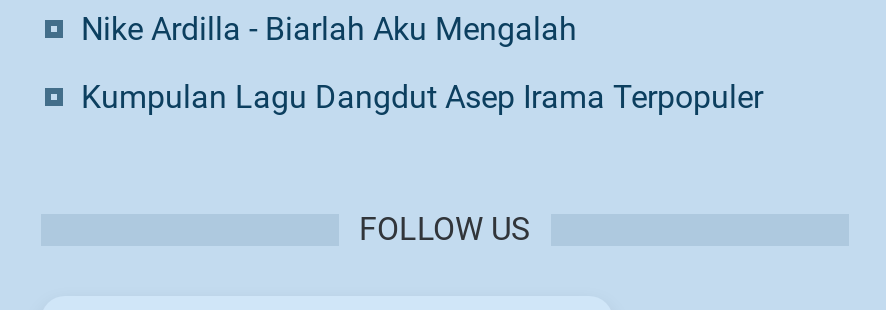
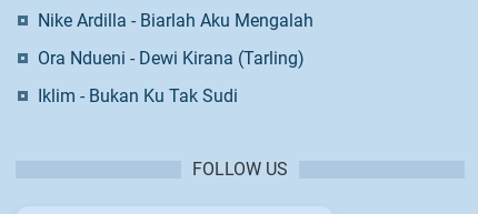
- Kumpulan Lagu Dangdut Asep Irama Terpopuler
+ Ora Ndueni - Dewi Kirana (Tarling)
+ Iklim - Bukan Ku Tak Sudi
